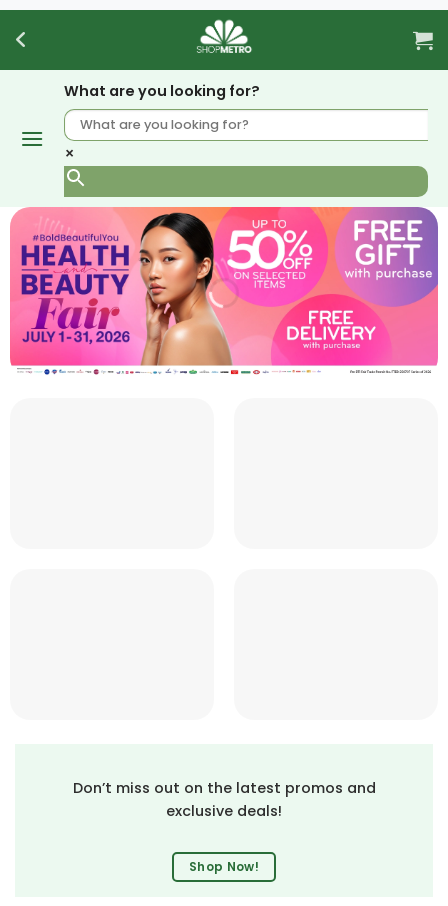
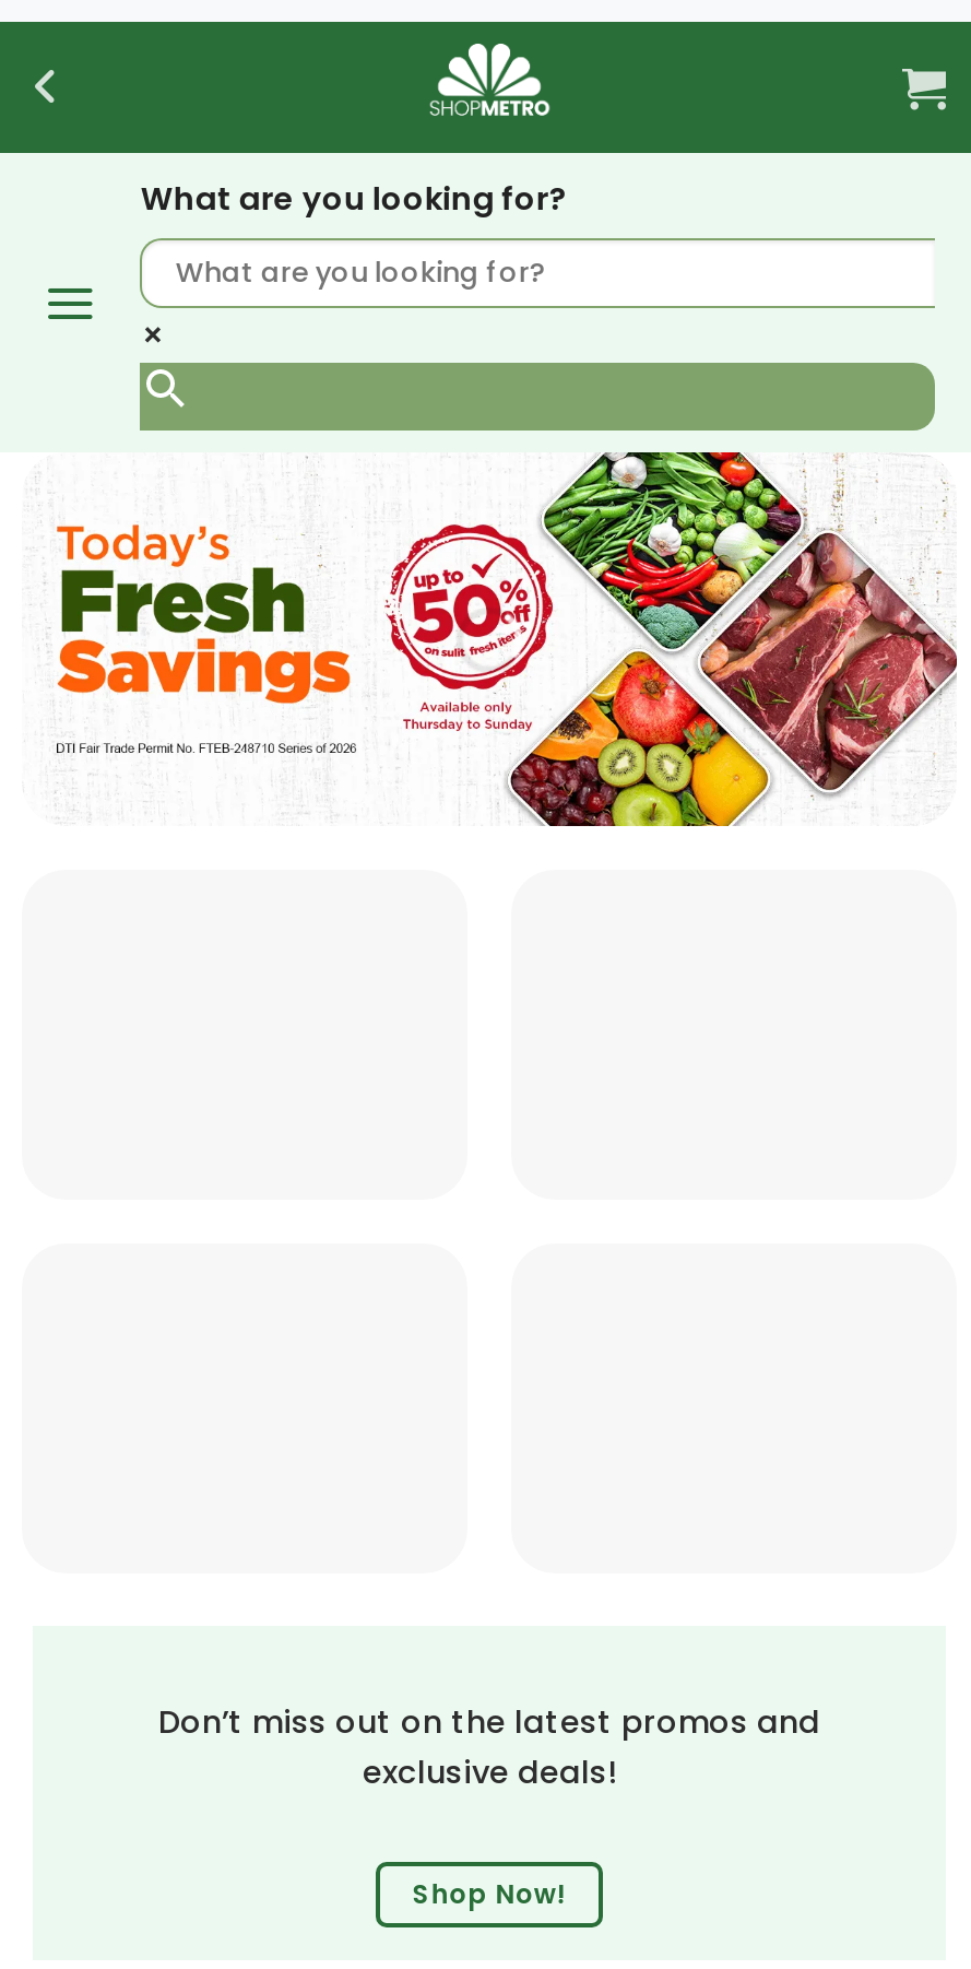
- [image]
+ [image]
